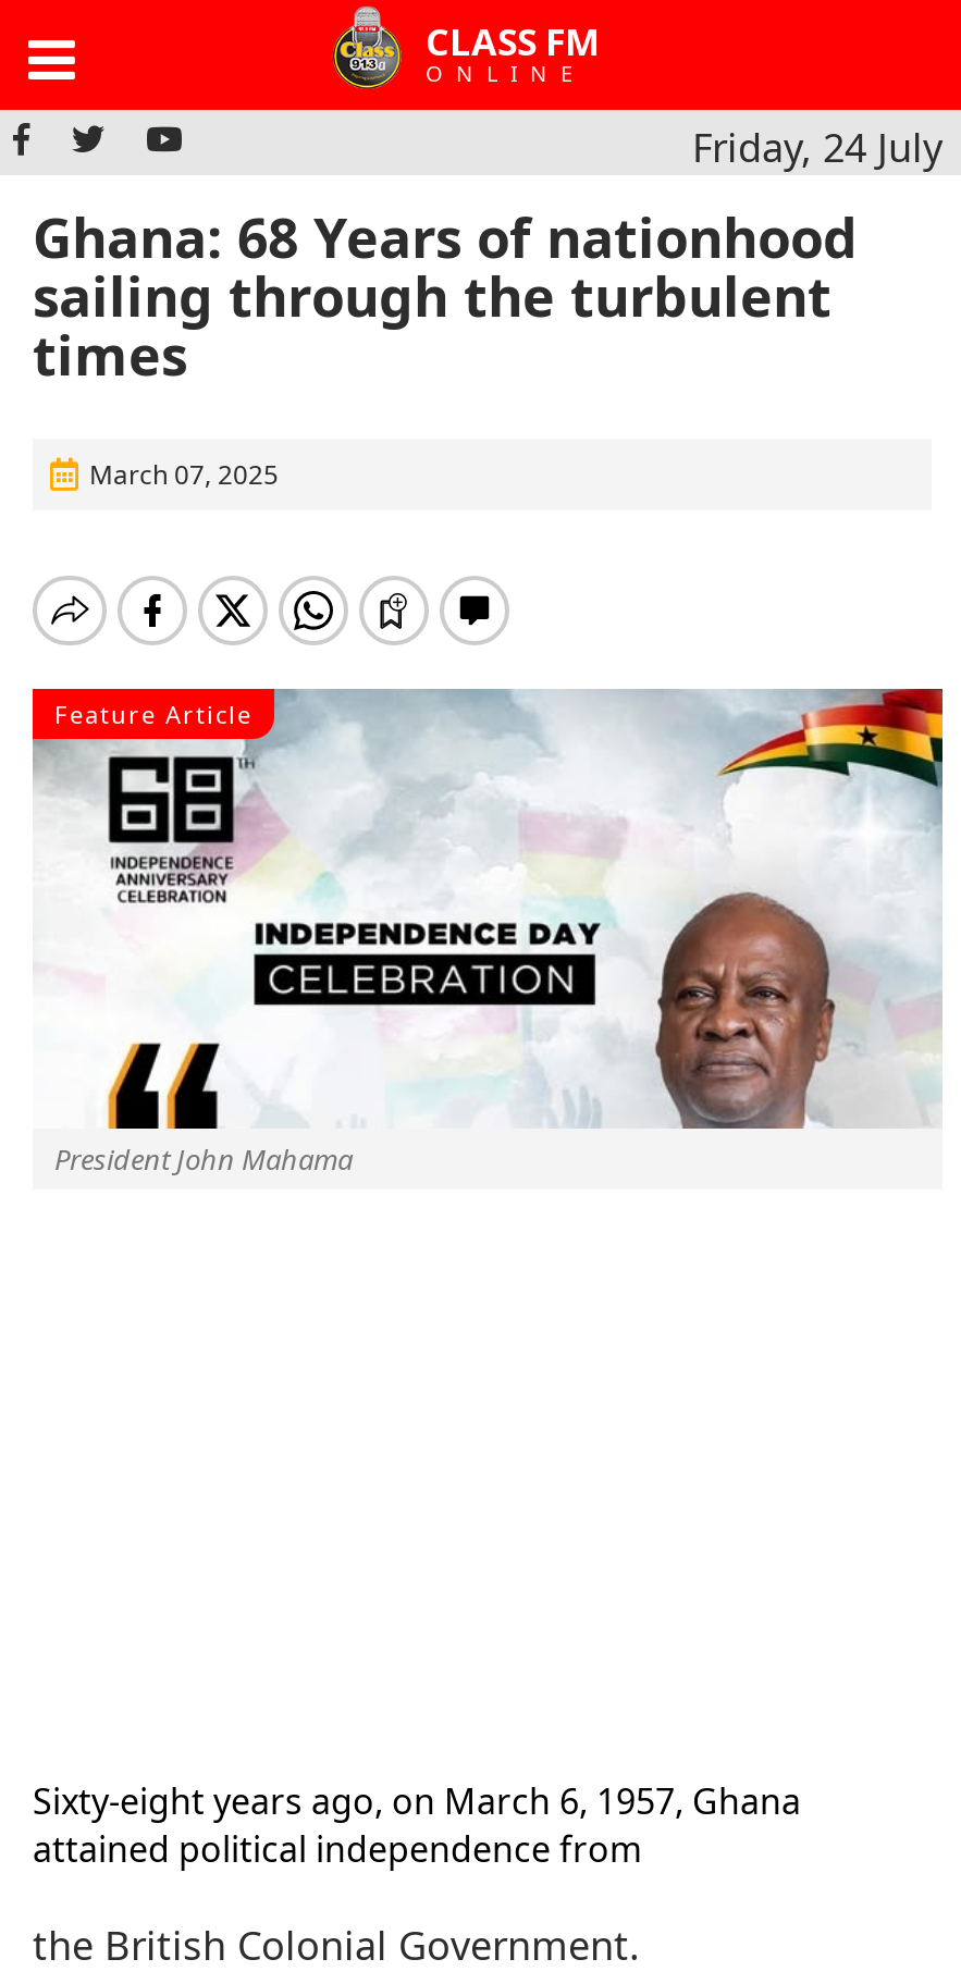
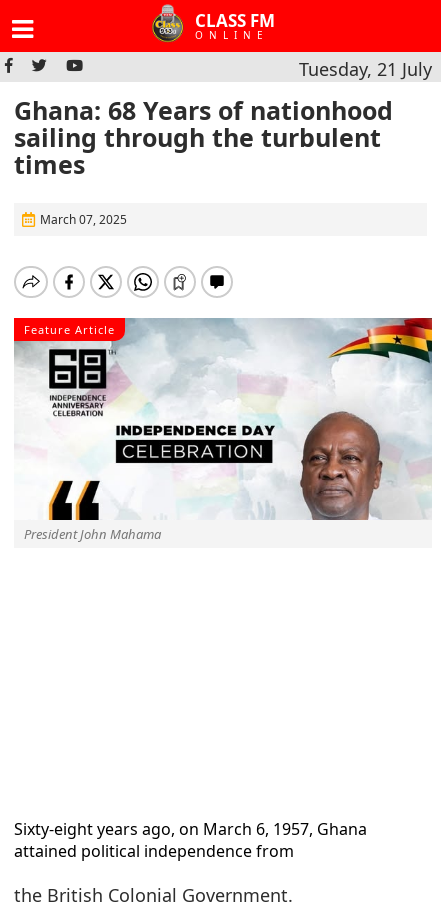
- Friday, 24 July
+ Tuesday, 21 July
